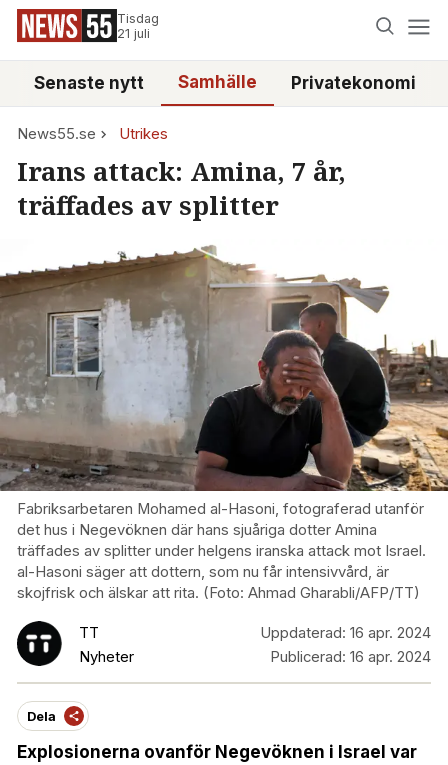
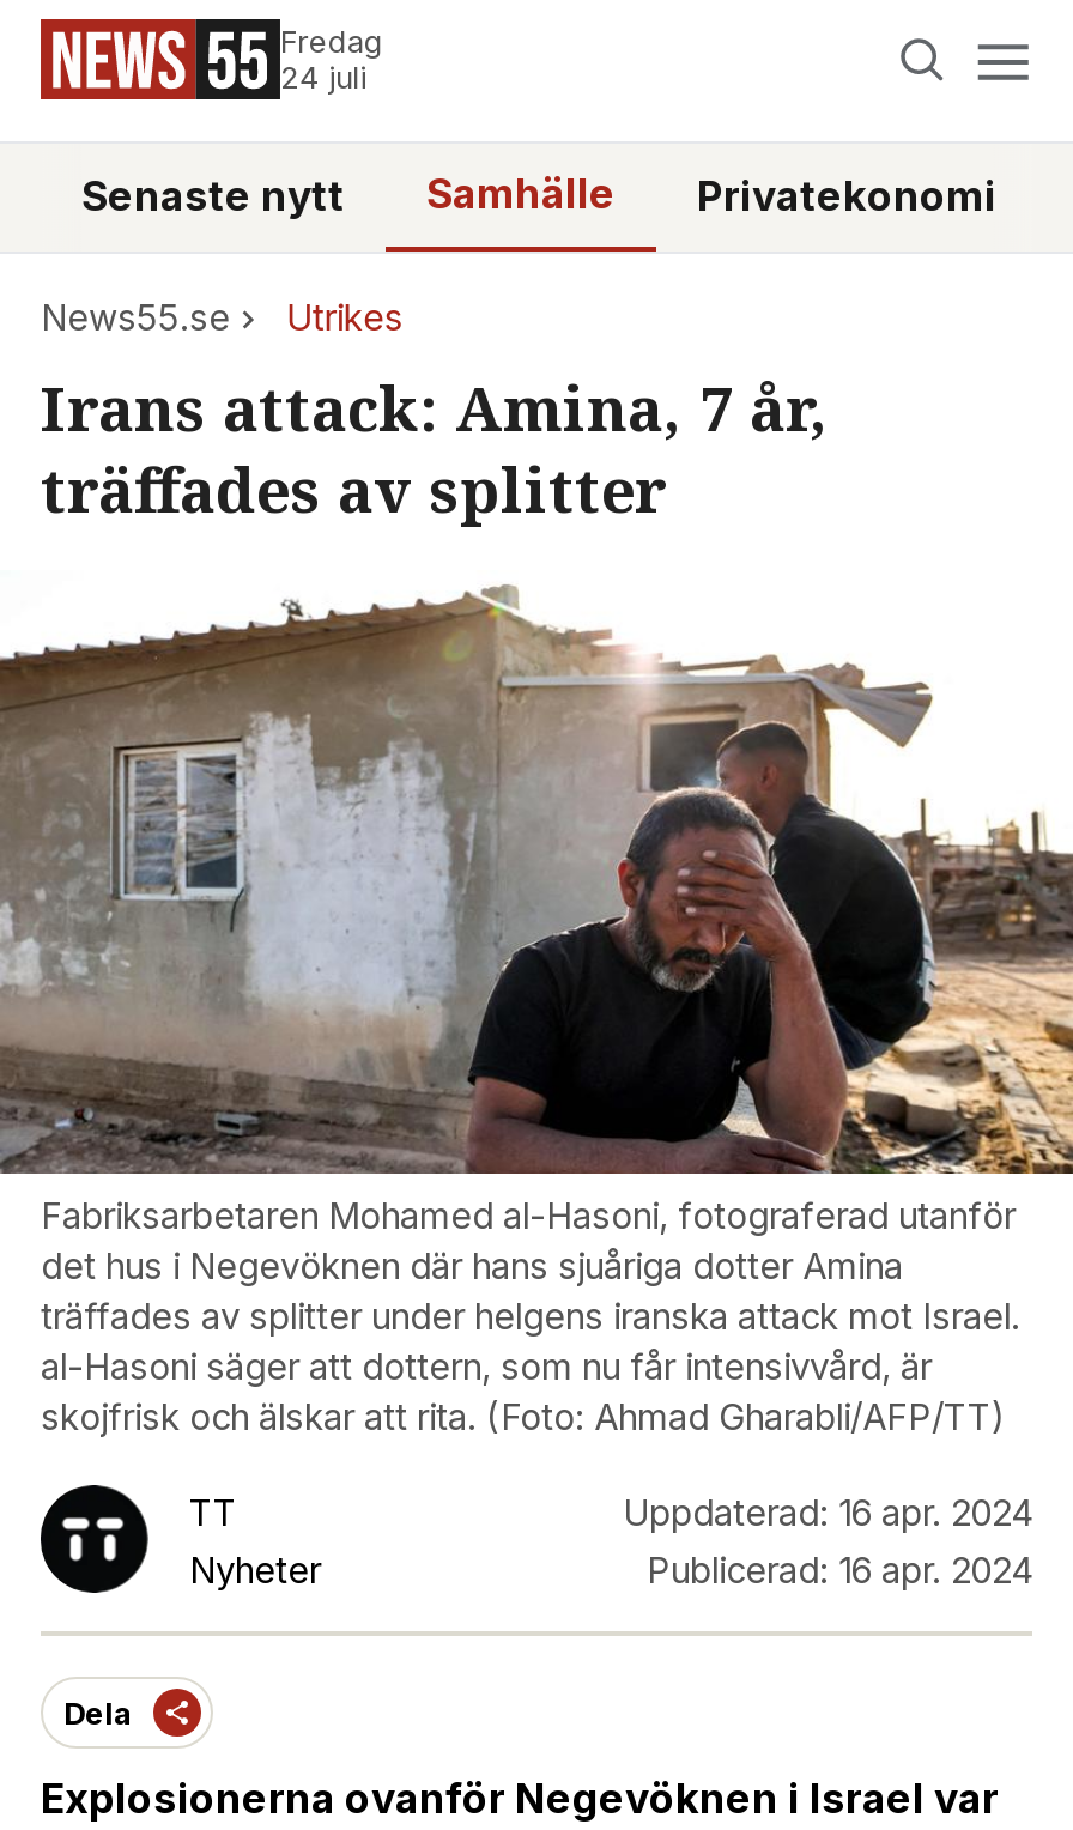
- Tisdag
- 21 juli
+ Fredag
+ 24 juli
